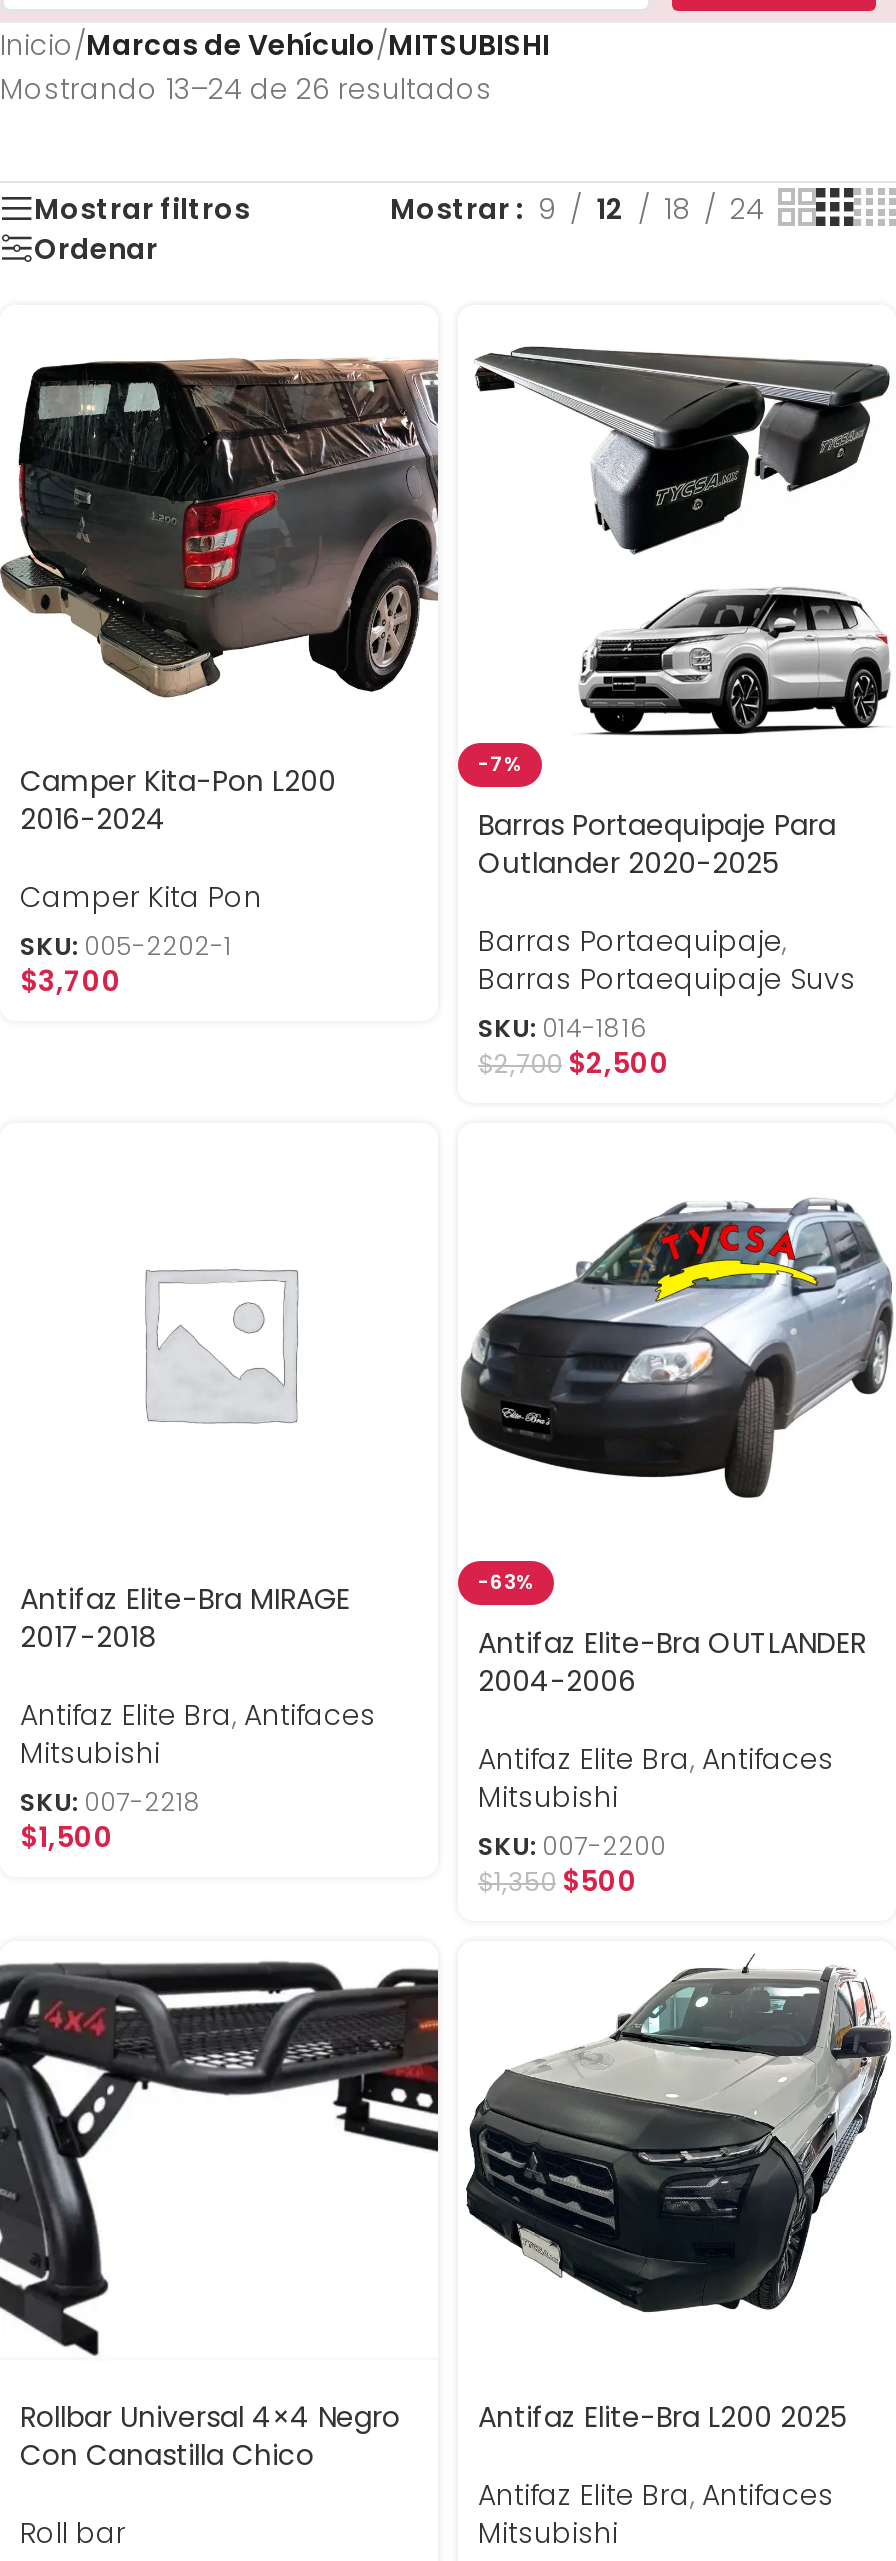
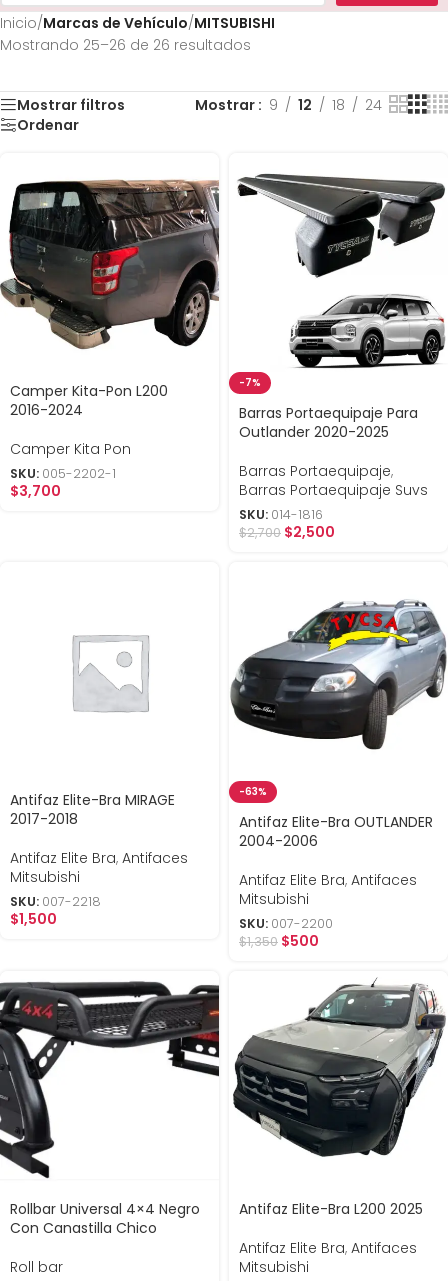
- Mostrando 13–24 de 26 resultados
+ Mostrando 25–26 de 26 resultados
